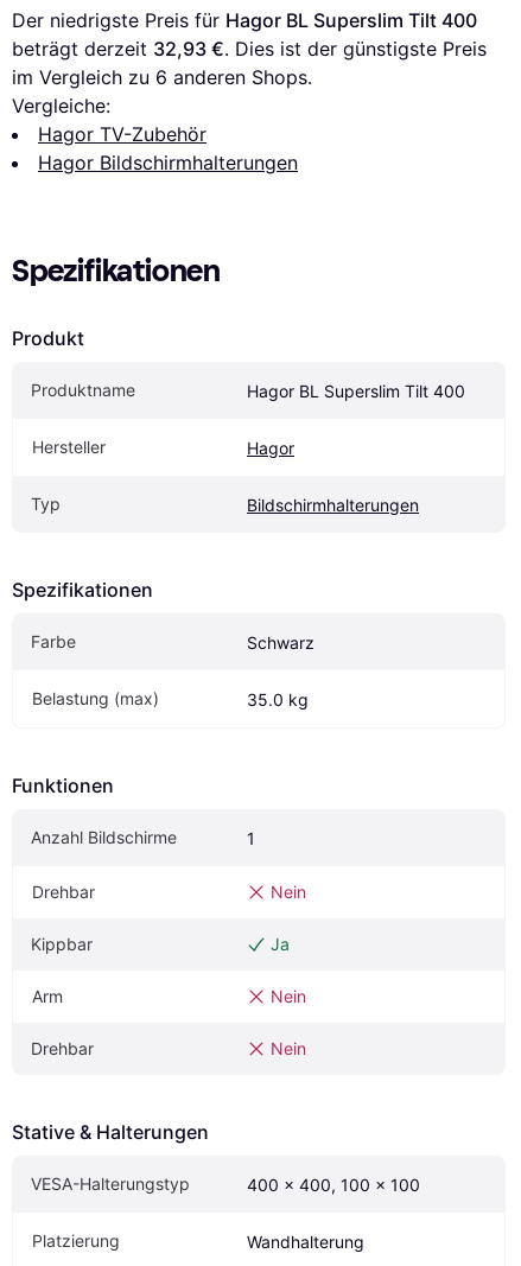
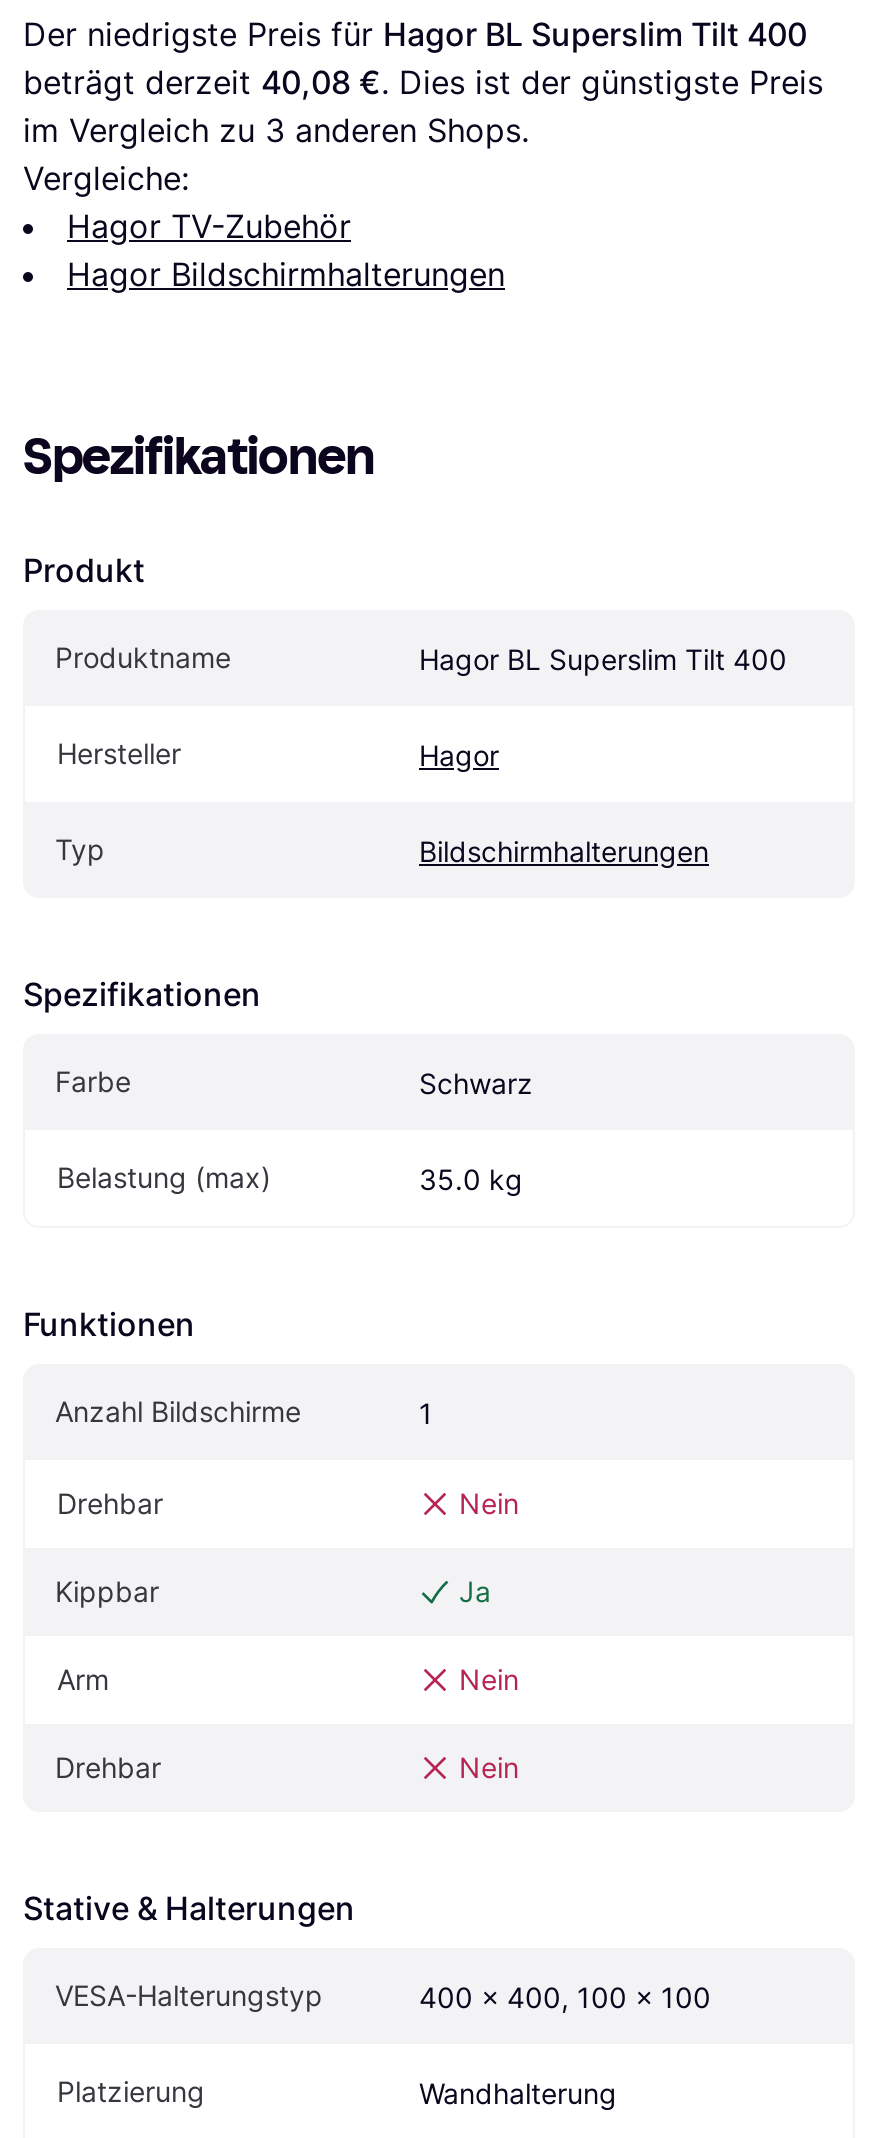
- beträgt derzeit 32,93 €. Dies ist der günstigste Preis
+ beträgt derzeit 40,08 €. Dies ist der günstigste Preis

- im Vergleich zu 6 anderen Shops.
+ im Vergleich zu 3 anderen Shops.
